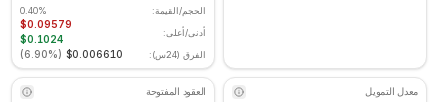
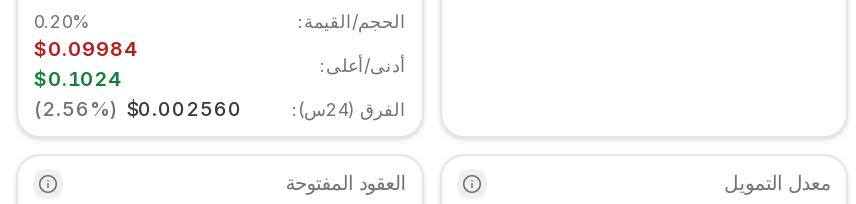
- 0.40%
+ 0.20%

- $0.09579
+ $0.09984

- 6.90%
+ 2.56%

- $0.006610
+ $0.002560
